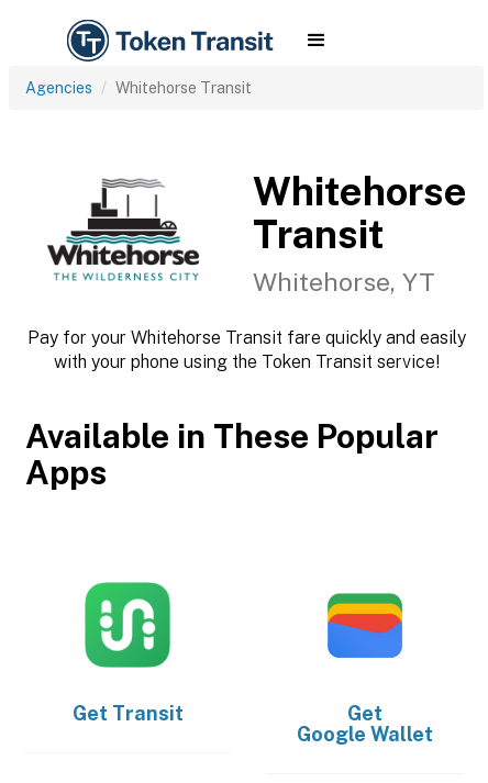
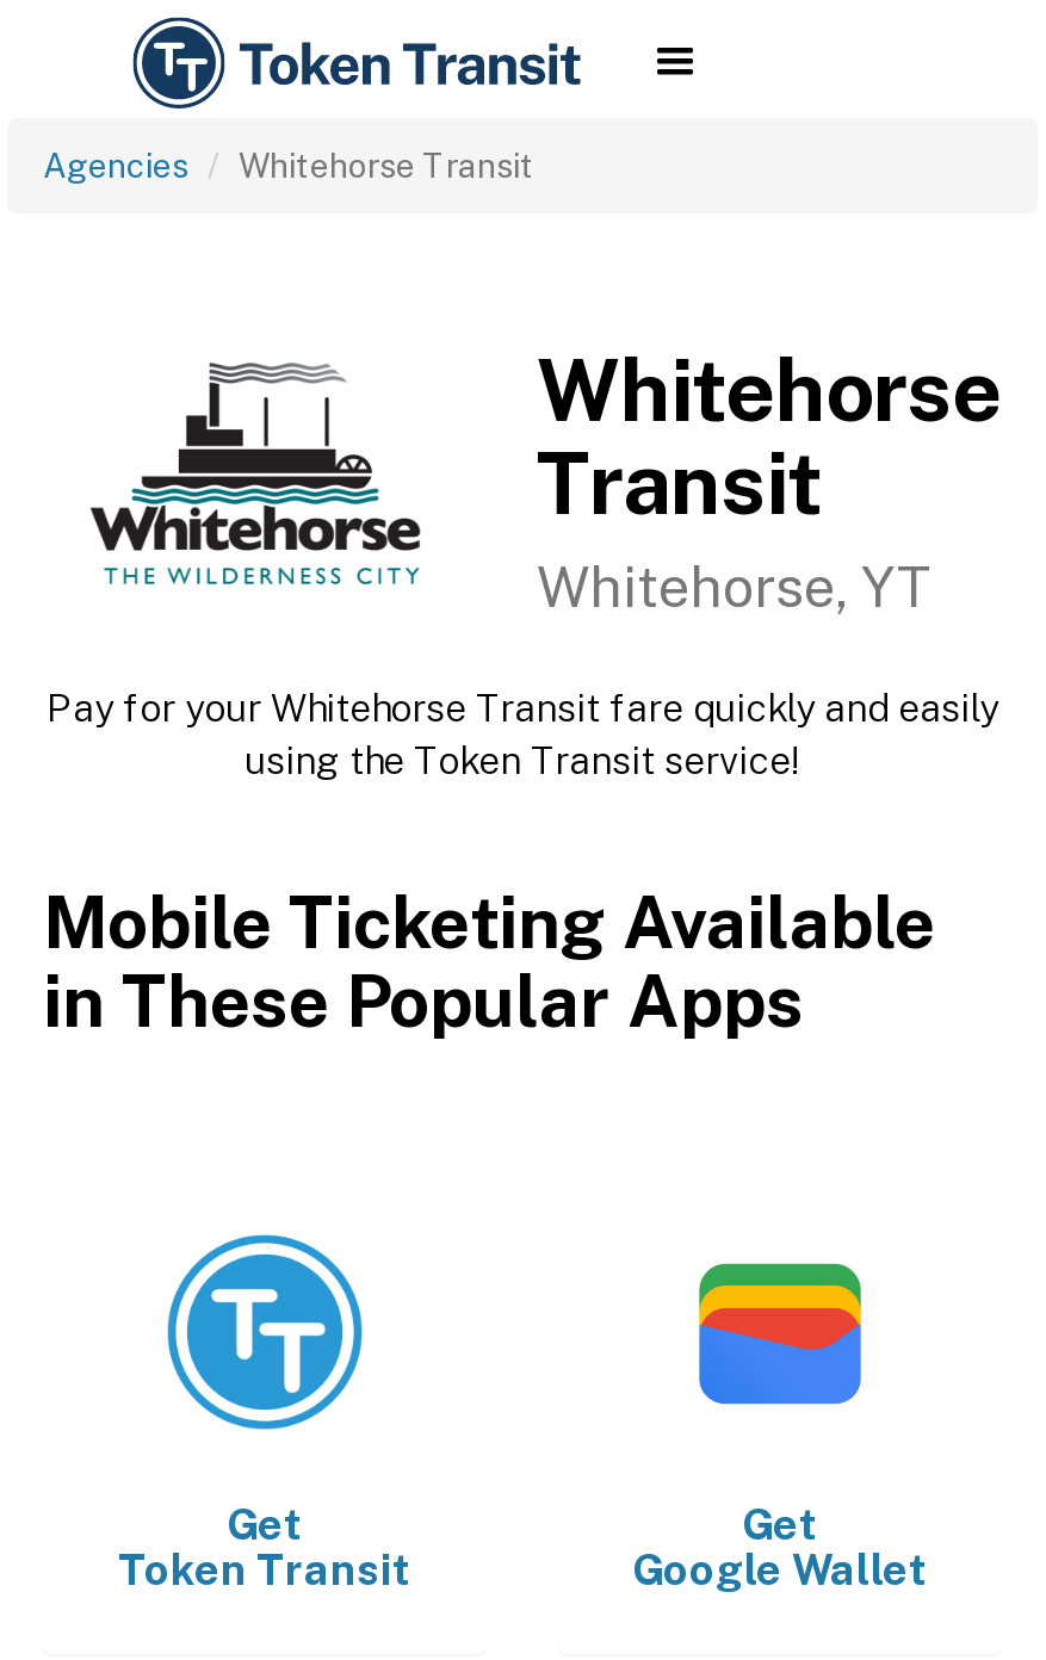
- with your phone using the Token Transit service!
+ using the Token Transit service!

- Available in These Popular
- Apps
+ Mobile Ticketing Available
+ in These Popular Apps

- [image]
- Get Transit
+ [image]
+ Get
+ Token Transit
